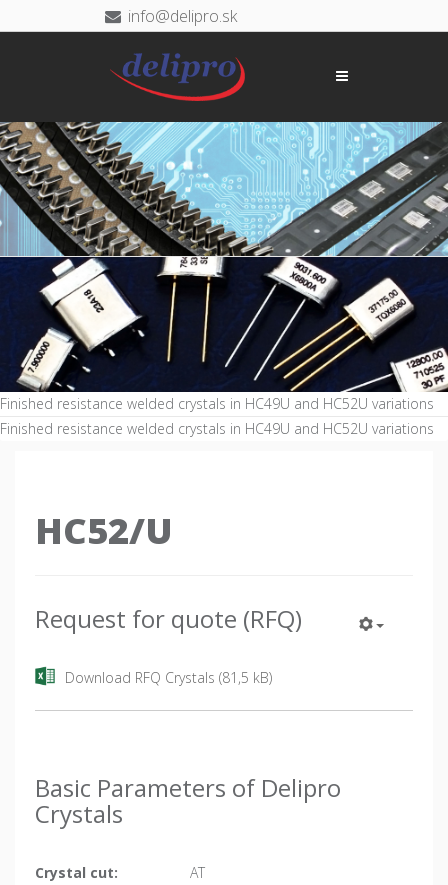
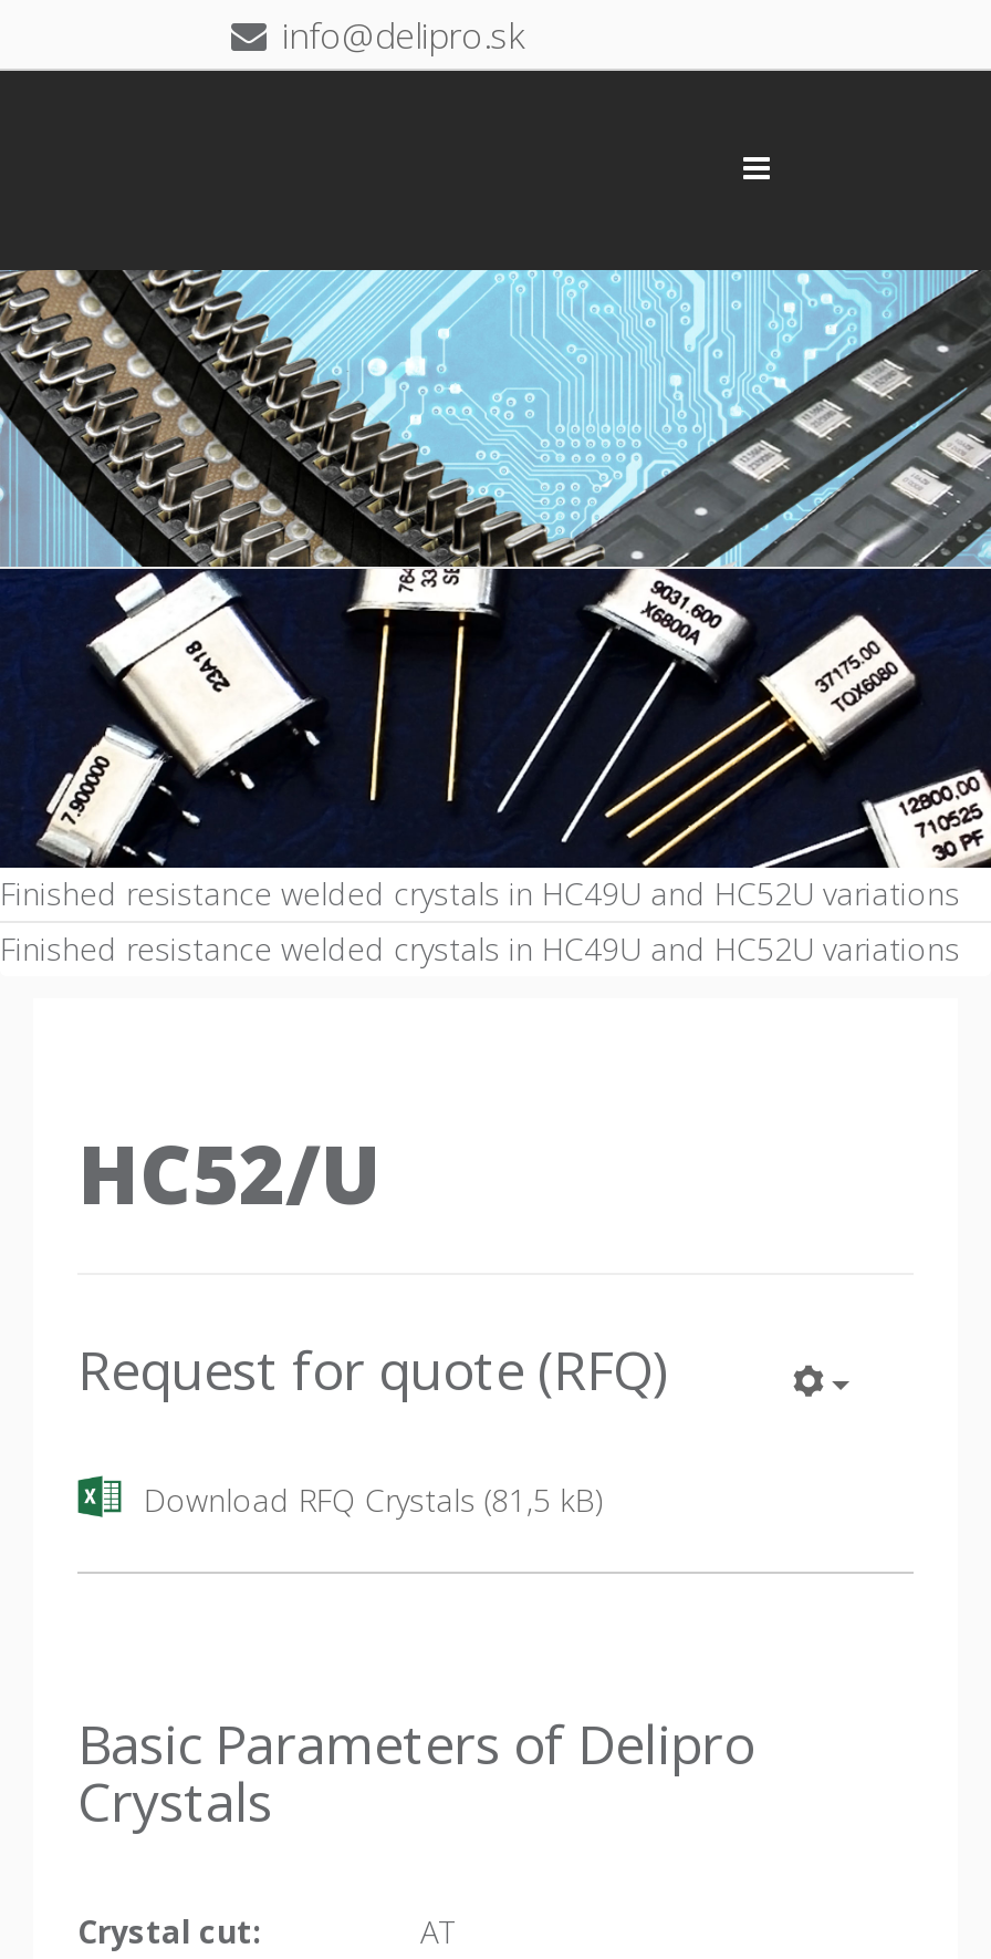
- [image]
